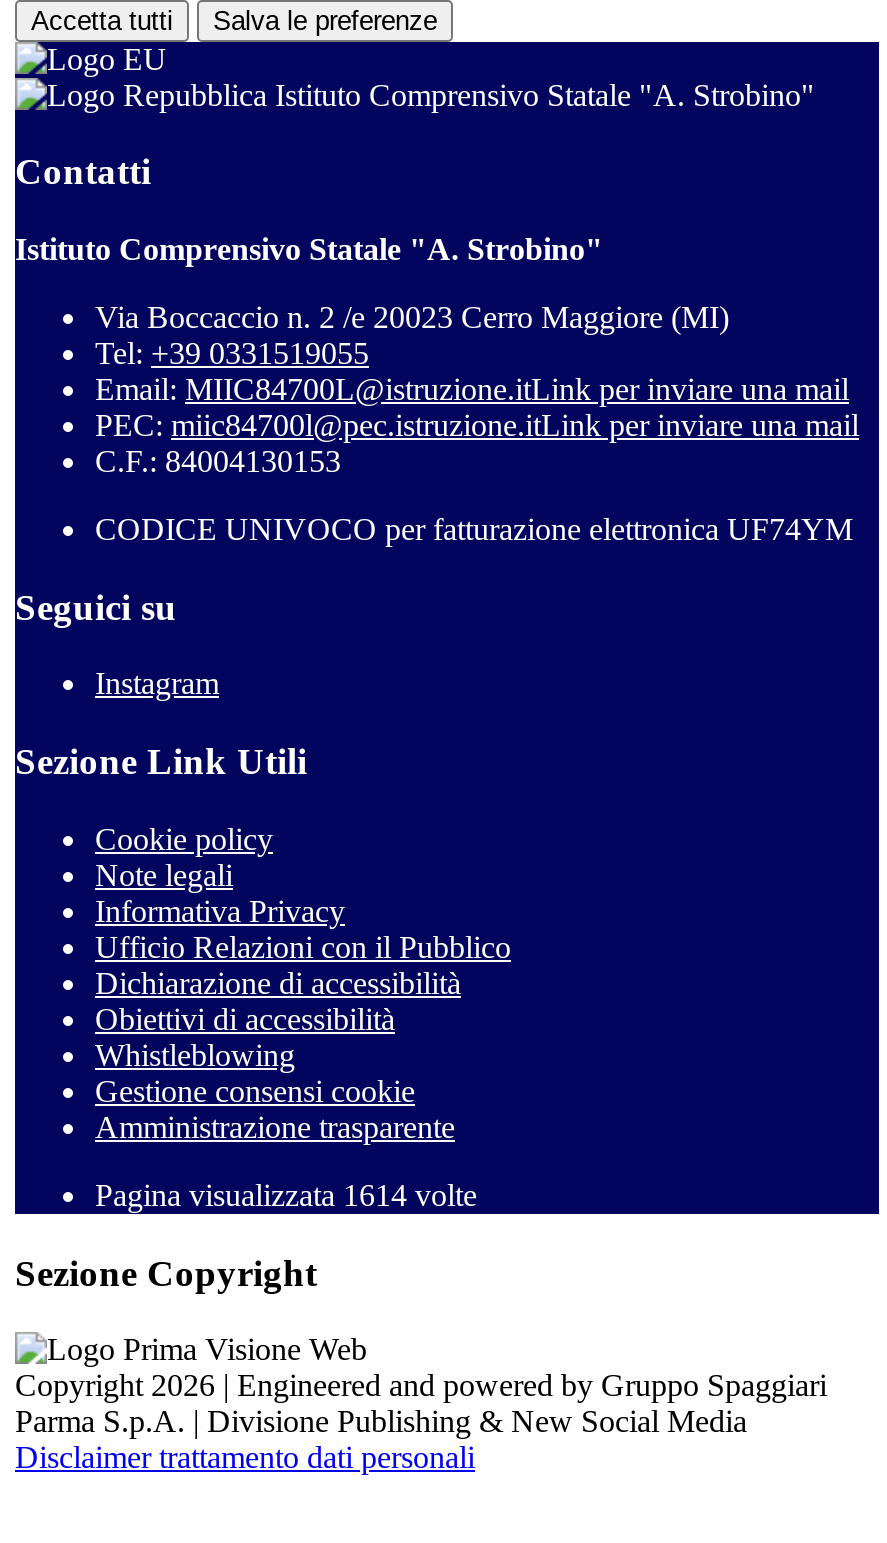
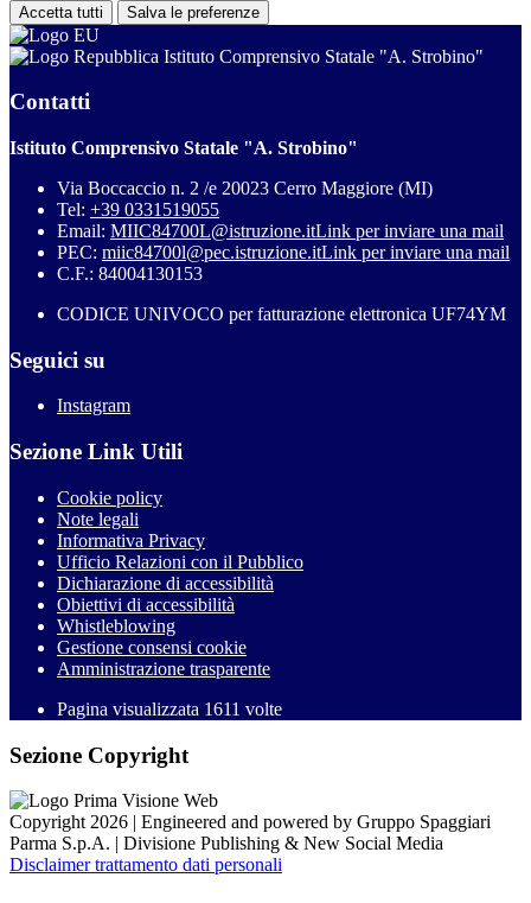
- Pagina visualizzata 1614 volte
+ Pagina visualizzata 1611 volte
